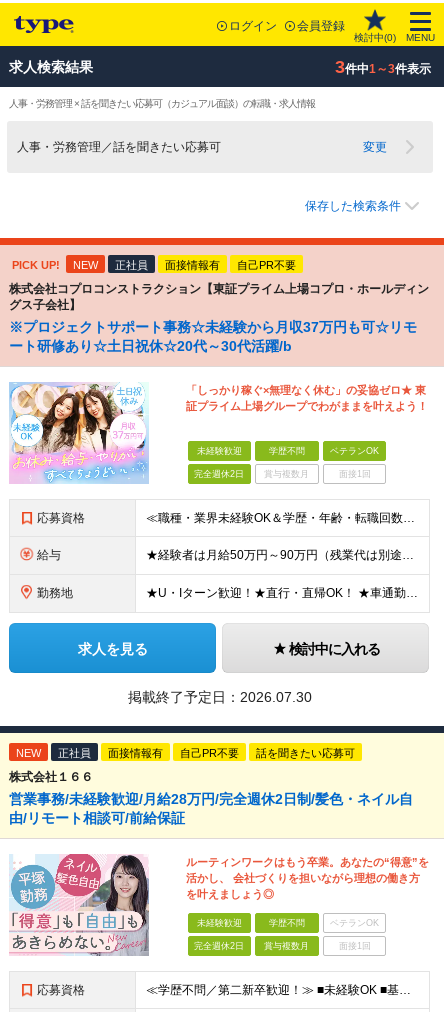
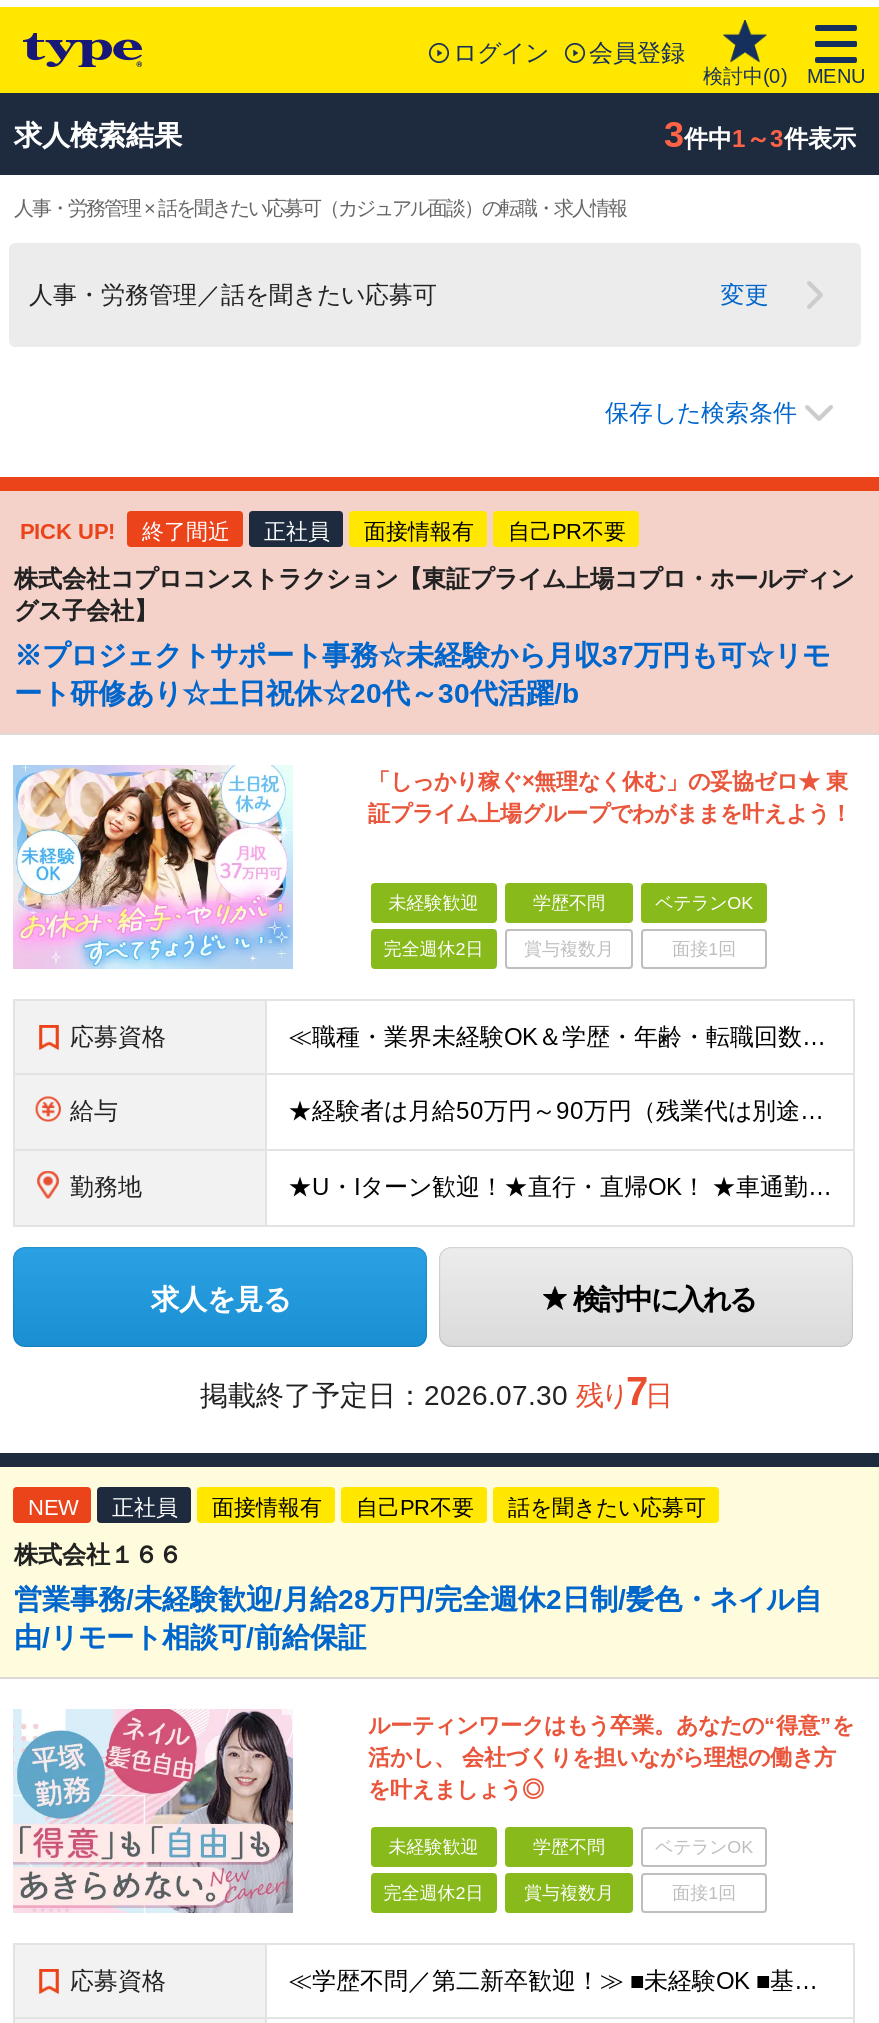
- NEW
+ 終了間近

- 掲載終了予定日：2026.07.30
+ 掲載終了予定日：2026.07.30 残り7日
